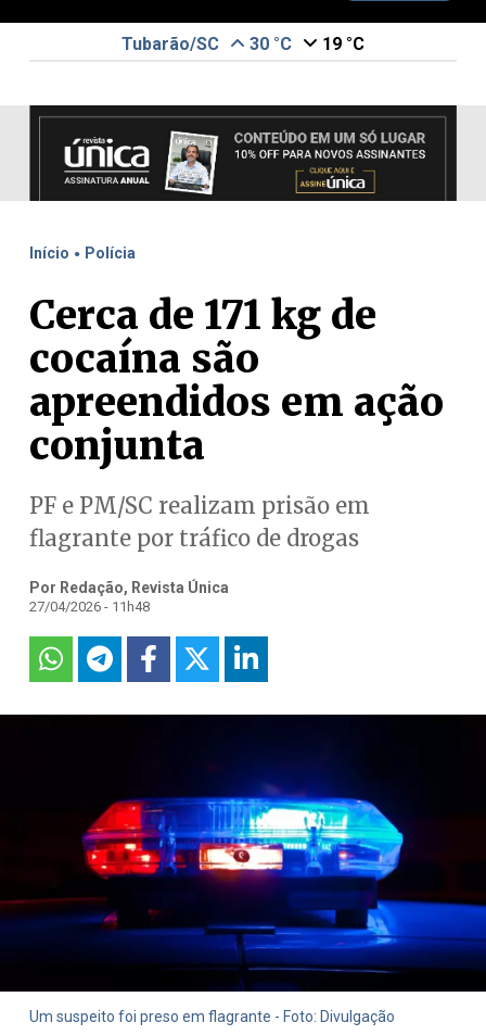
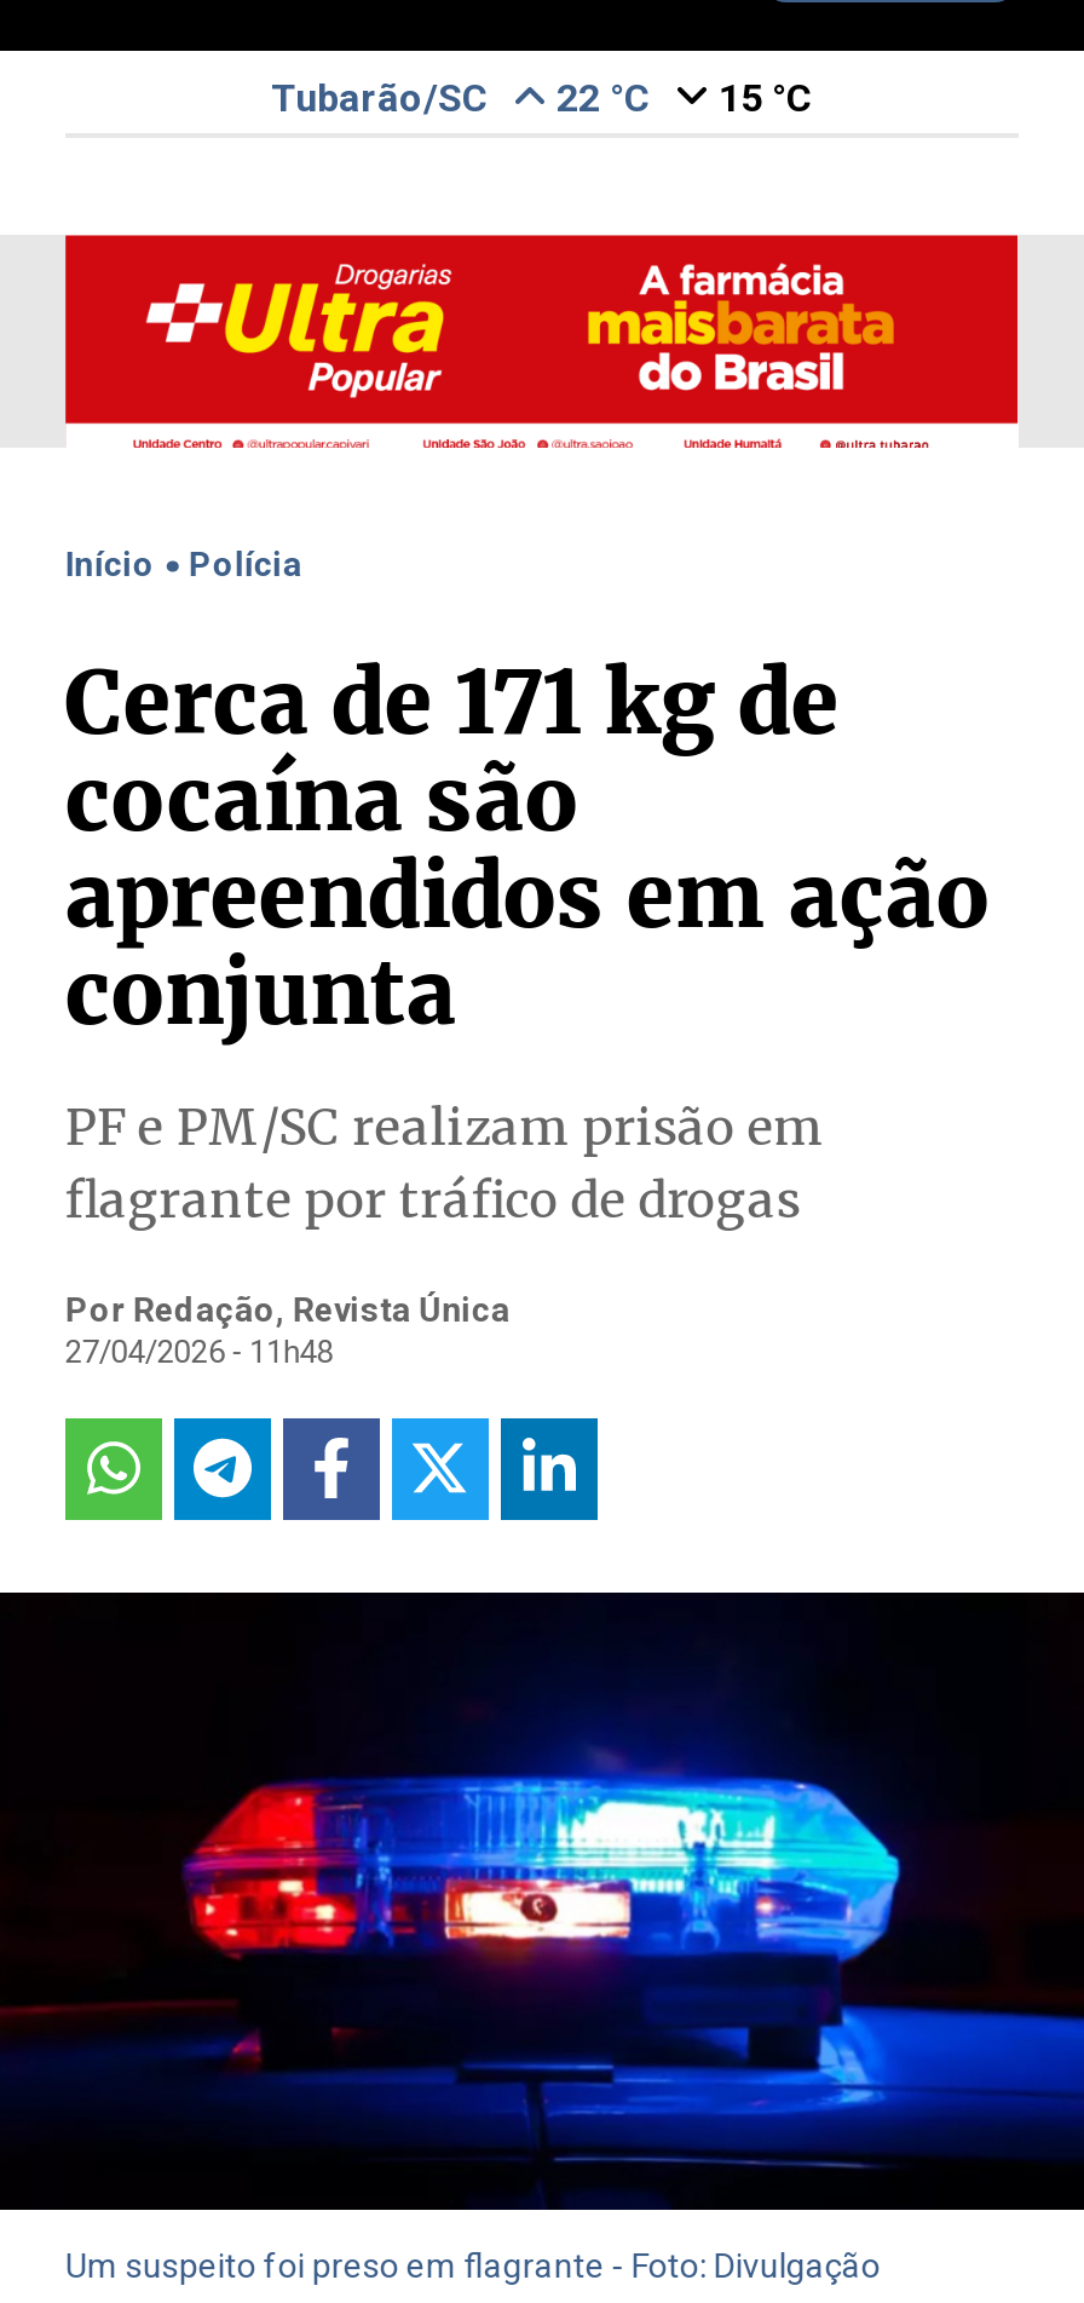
- 30 °C
+ 22 °C

- 19 °C
+ 15 °C

- [image]
+ [image]
